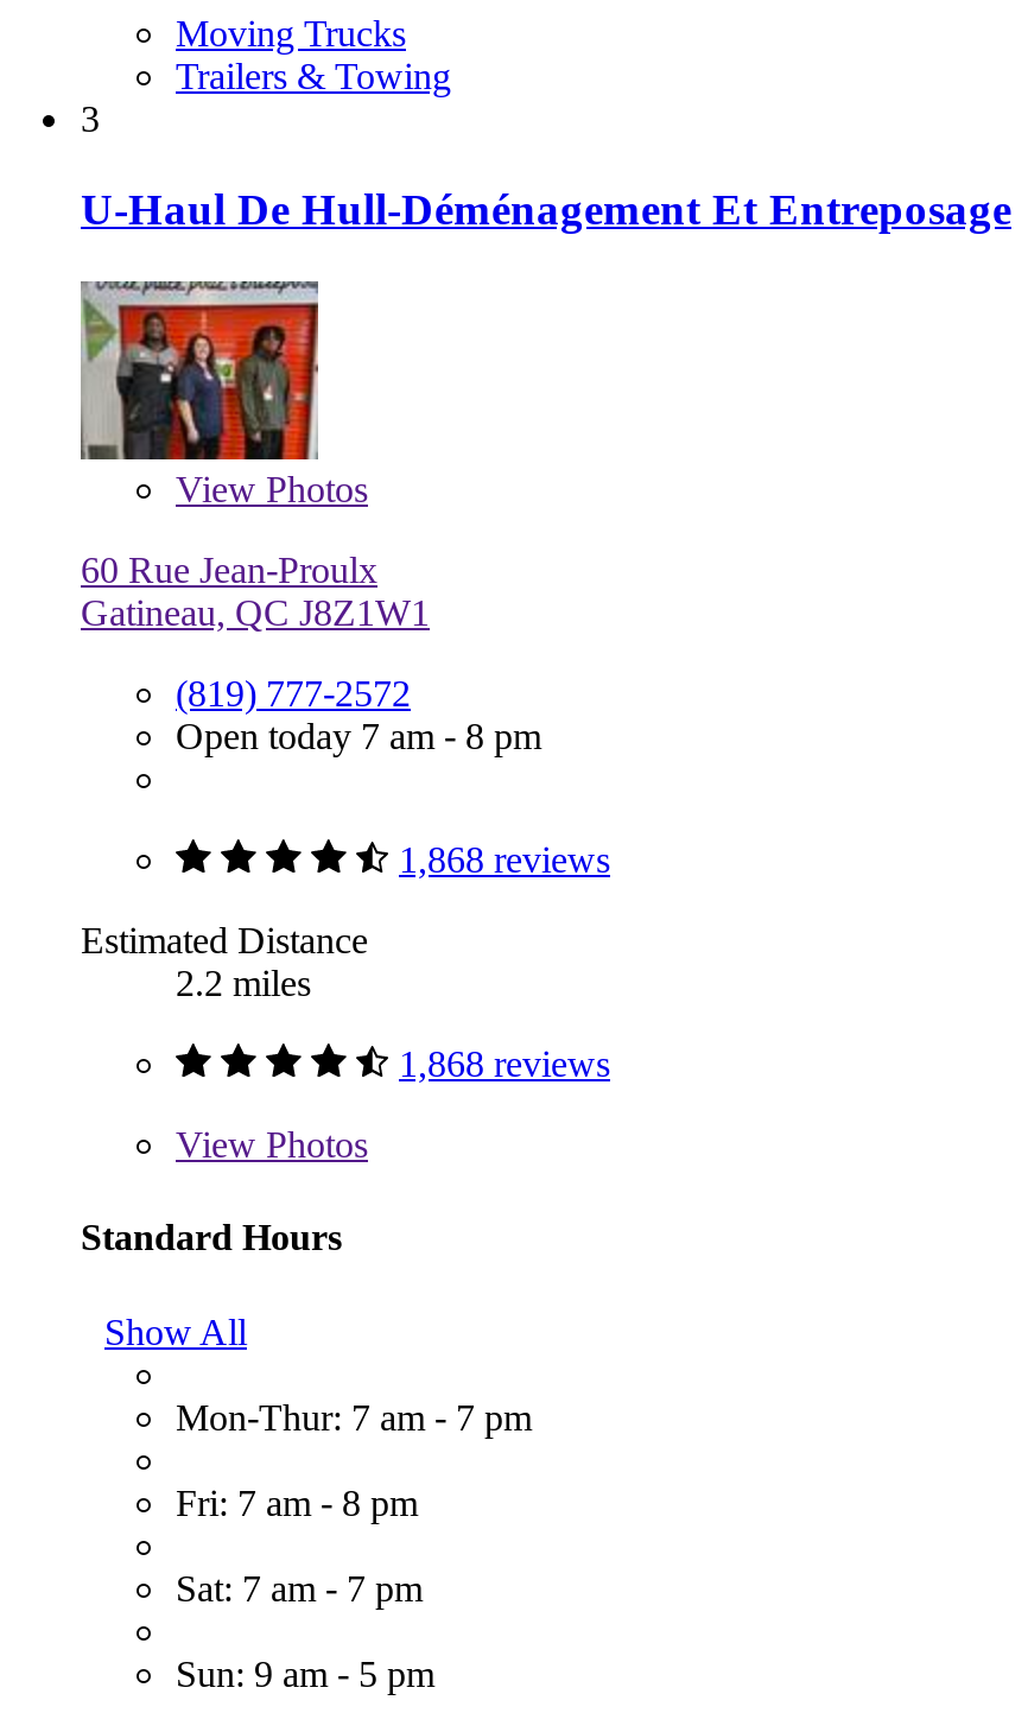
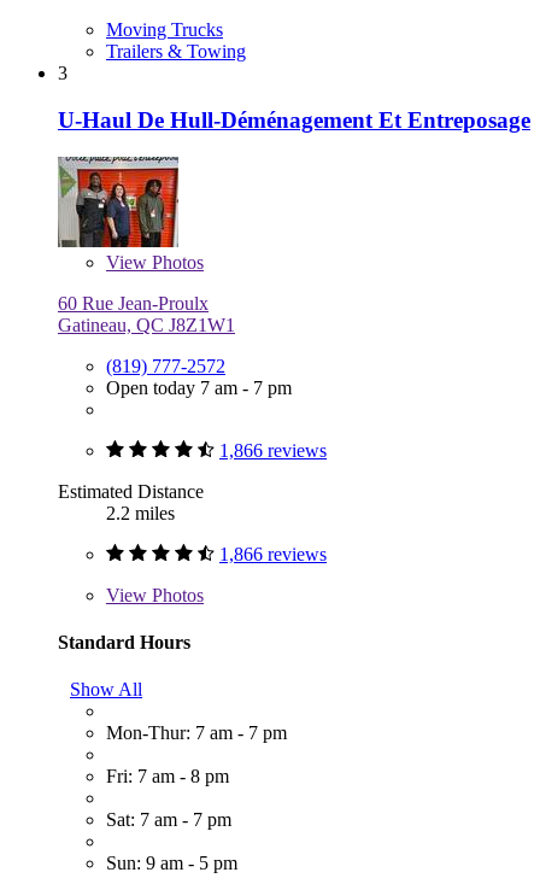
- Open today 7 am - 8 pm
+ Open today 7 am - 7 pm

- 1,868 reviews
+ 1,866 reviews

- 1,868 reviews
+ 1,866 reviews
